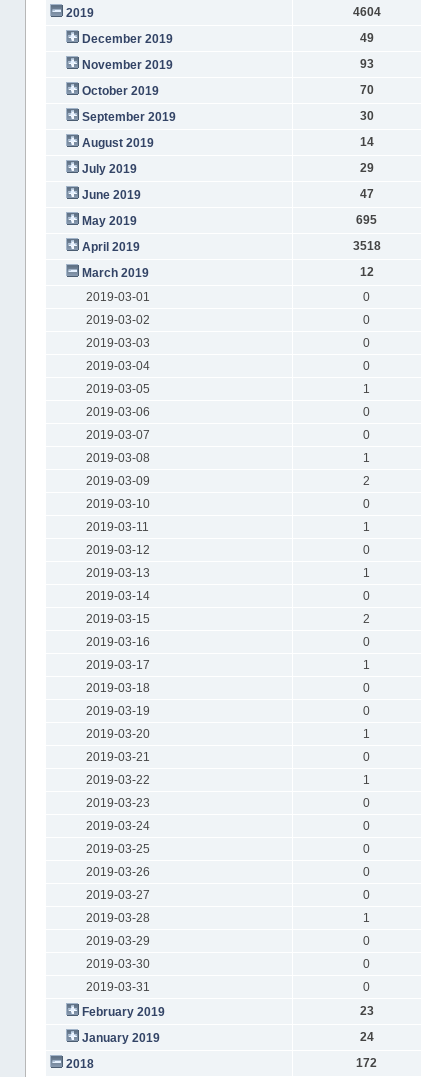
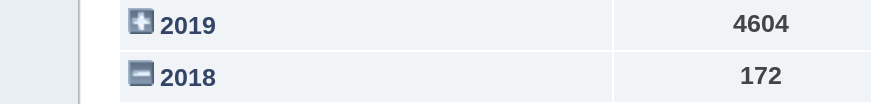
- December 2019
- 49
- November 2019
- 93
- October 2019
- 70
- September 2019
- 30
- August 2019
- 14
- July 2019
- 29
- June 2019
- 47
- May 2019
- 695
- April 2019
- 3518
- March 2019
- 12
- 2019-03-01
- 0
- 2019-03-02
- 0
- 2019-03-03
- 0
- 2019-03-04
- 0
- 2019-03-05
- 1
- 2019-03-06
- 0
- 2019-03-07
- 0
- 2019-03-08
- 1
- 2019-03-09
- 2
- 2019-03-10
- 0
- 2019-03-11
- 1
- 2019-03-12
- 0
- 2019-03-13
- 1
- 2019-03-14
- 0
- 2019-03-15
- 2
- 2019-03-16
- 0
- 2019-03-17
- 1
- 2019-03-18
- 0
- 2019-03-19
- 0
- 2019-03-20
- 1
- 2019-03-21
- 0
- 2019-03-22
- 1
- 2019-03-23
- 0
- 2019-03-24
- 0
- 2019-03-25
- 0
- 2019-03-26
- 0
- 2019-03-27
- 0
- 2019-03-28
- 1
- 2019-03-29
- 0
- 2019-03-30
- 0
- 2019-03-31
- 0
- February 2019
- 23
- January 2019
- 24
